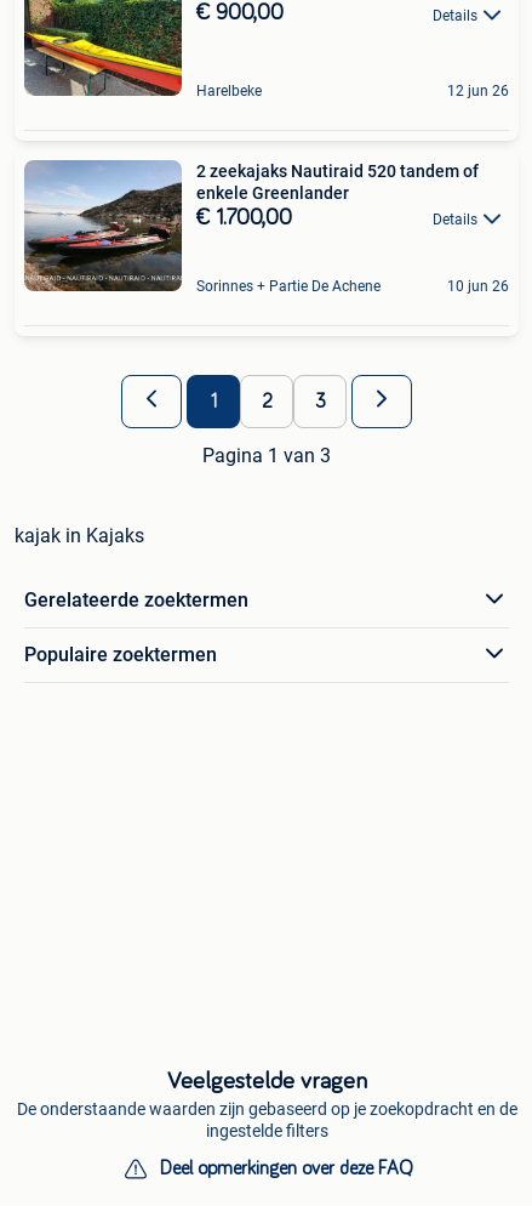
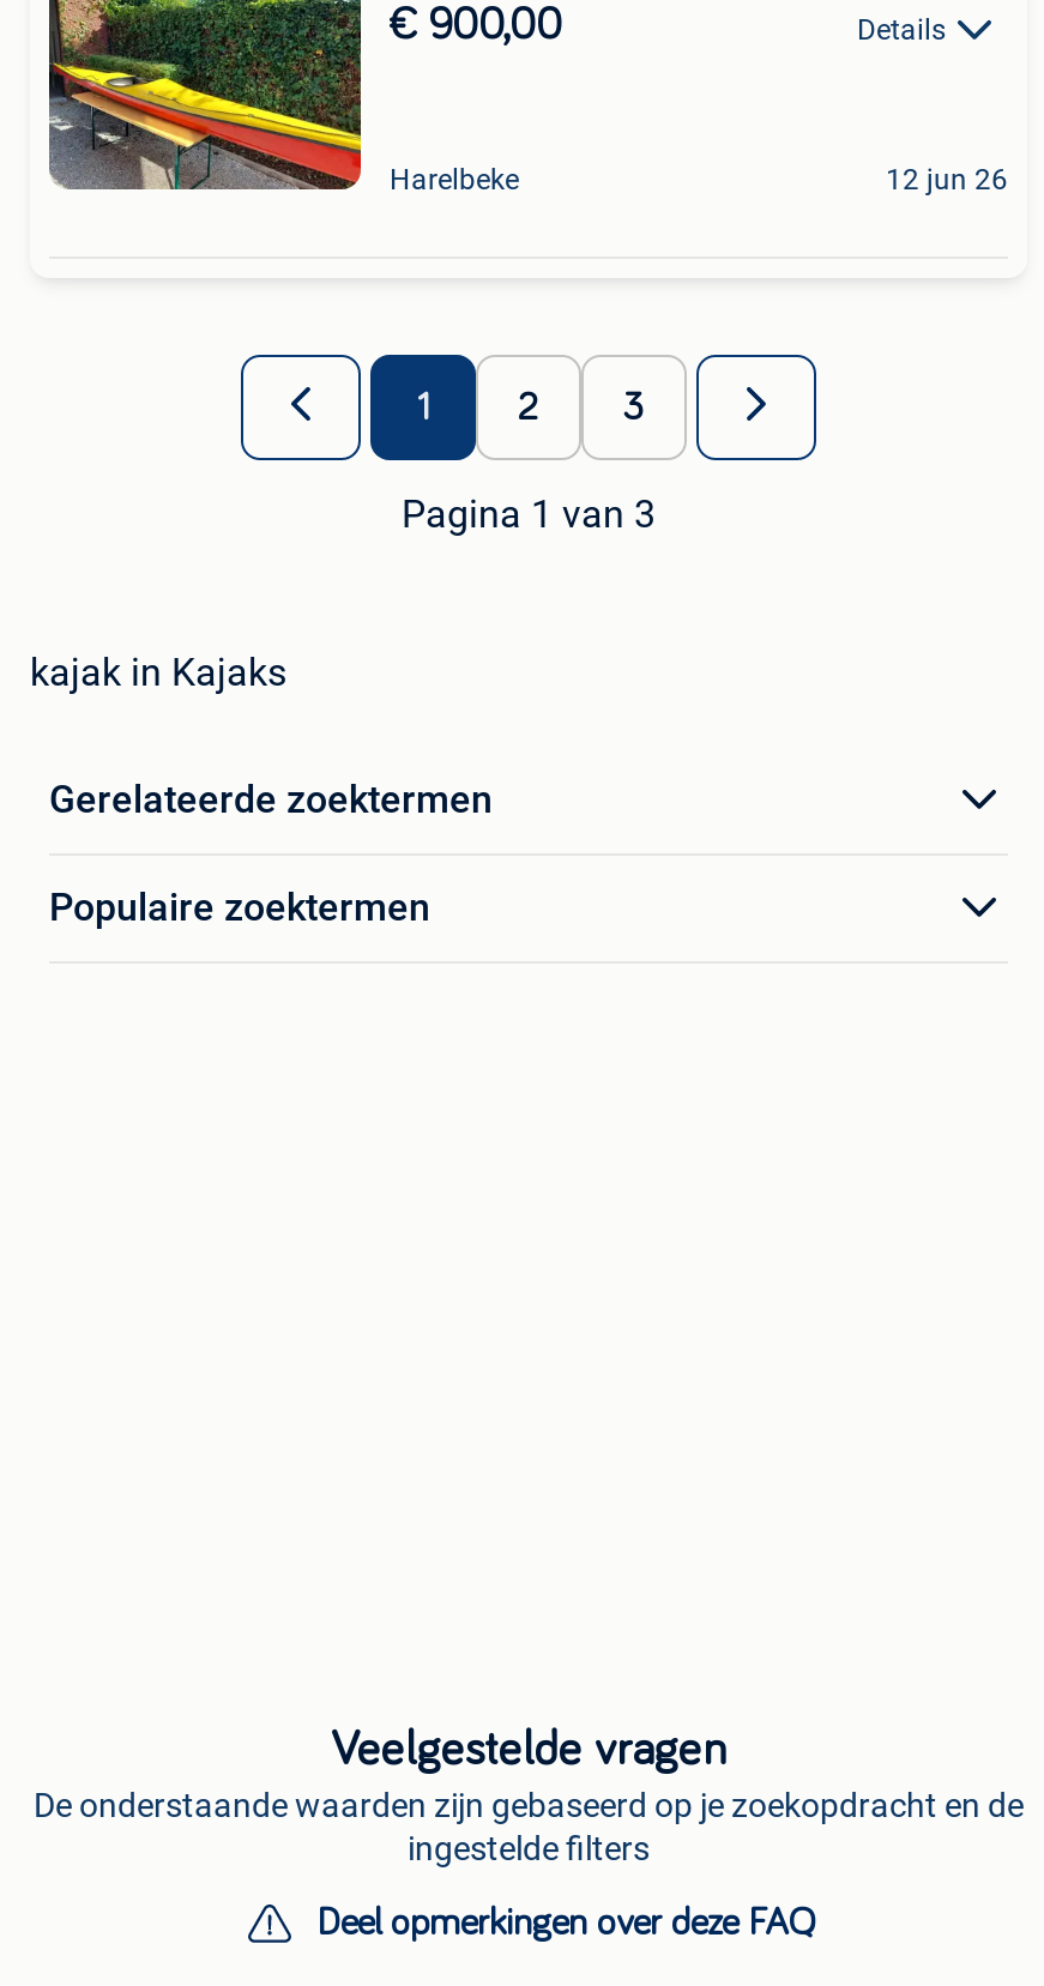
- [image]
- 2 zeekajaks Nautiraid 520 tandem of
- enkele Greenlander
- € 1.700,00
- Details

- Sorinnes + Partie De Achene
- 10 jun 26
